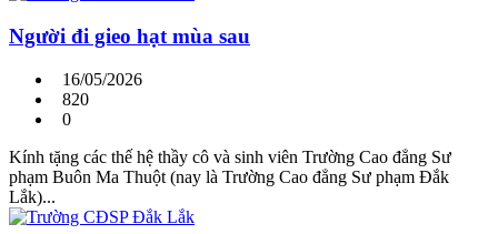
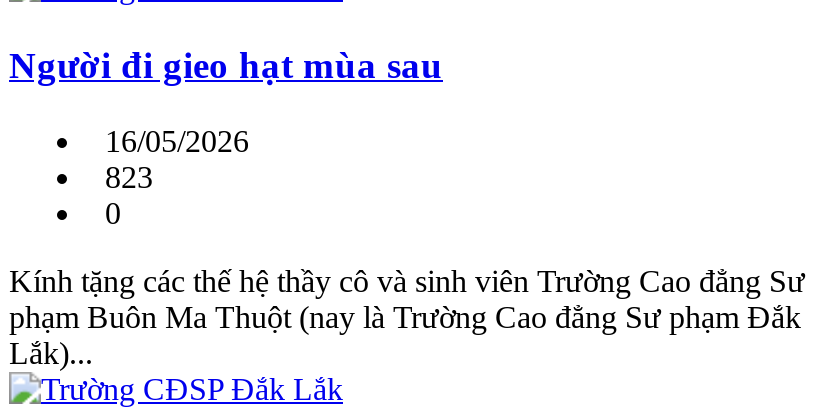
- 820
+ 823
